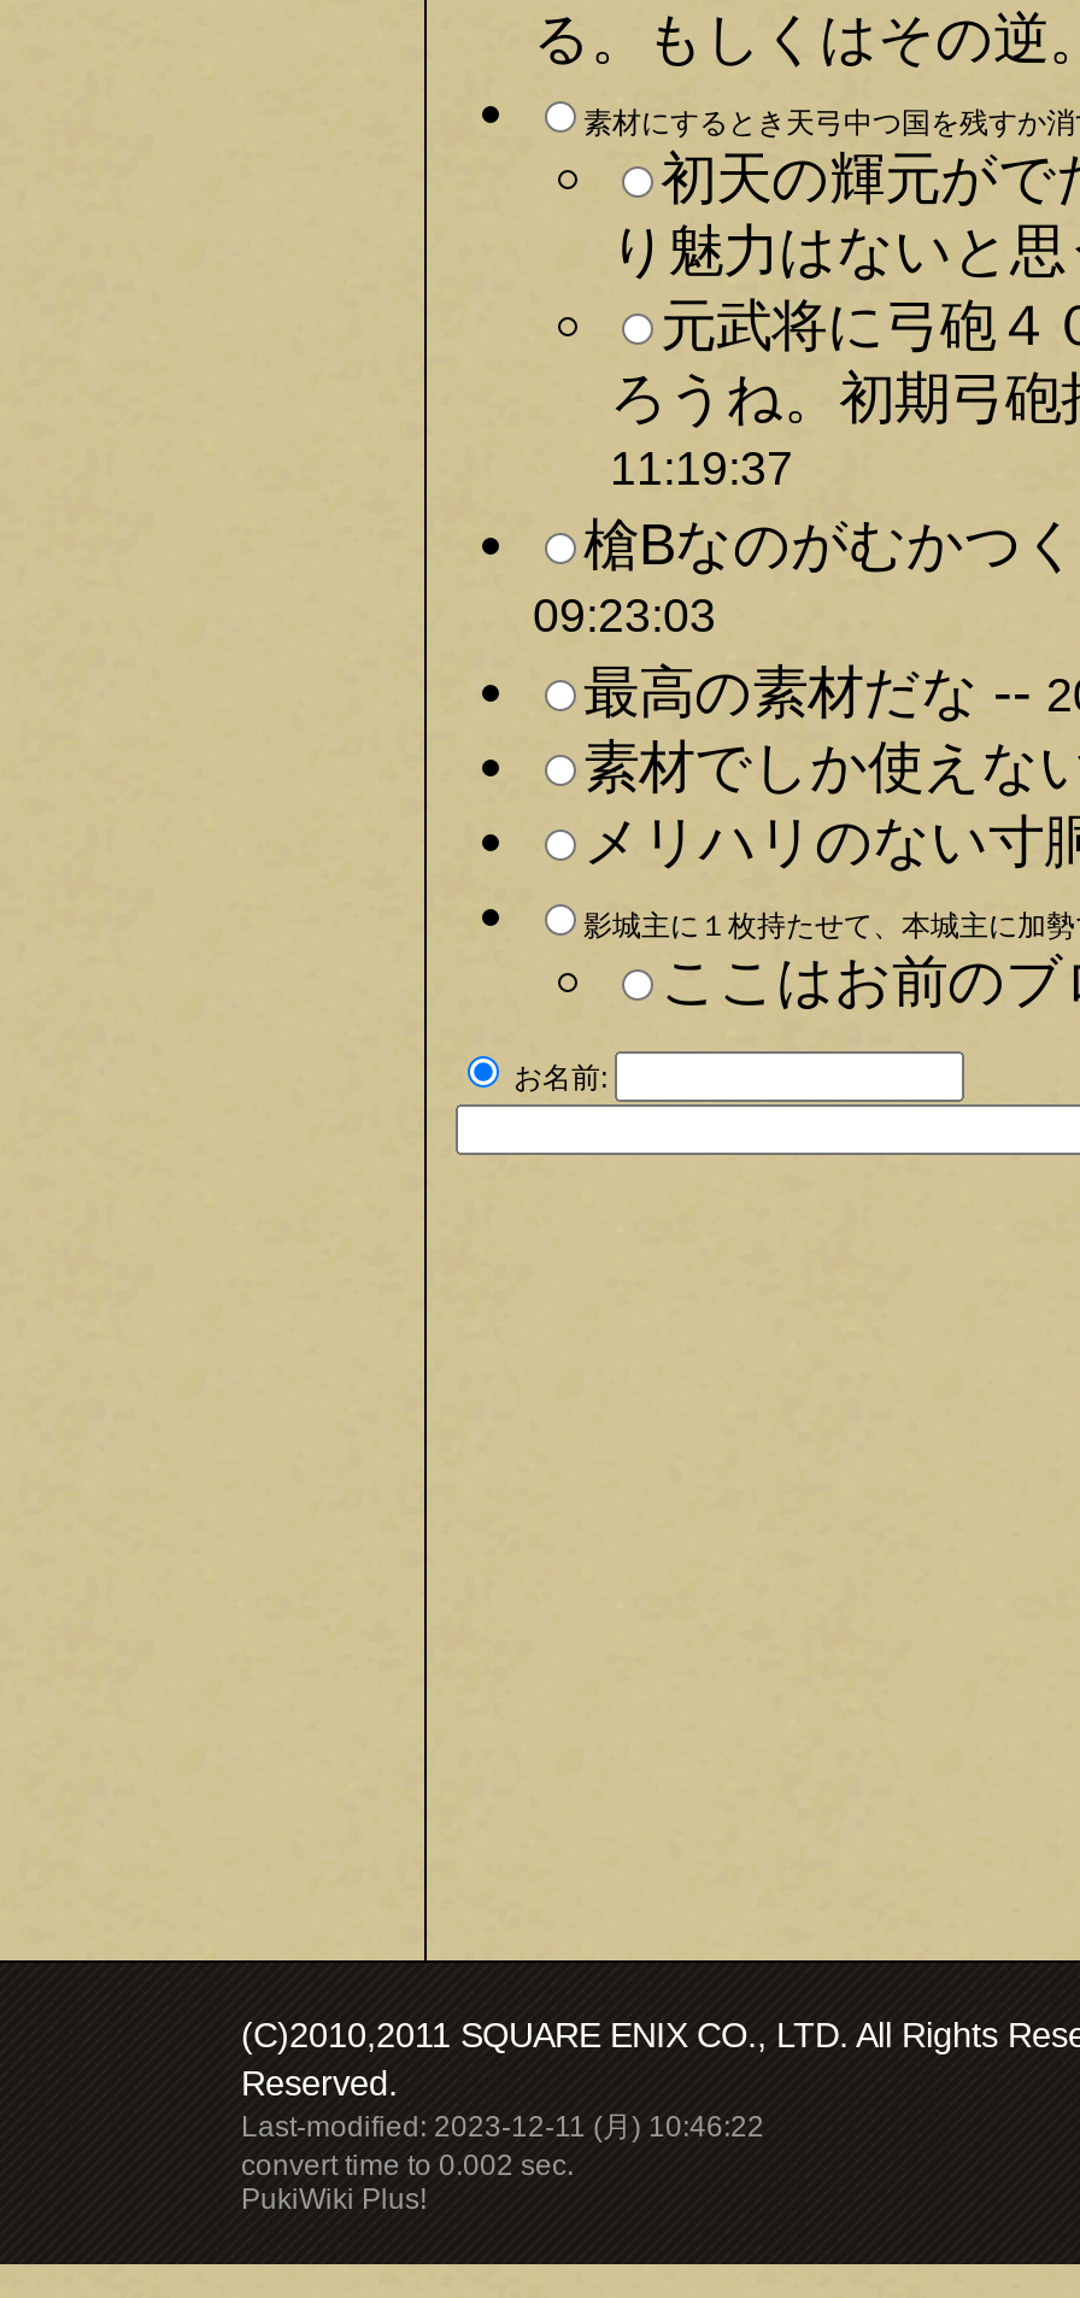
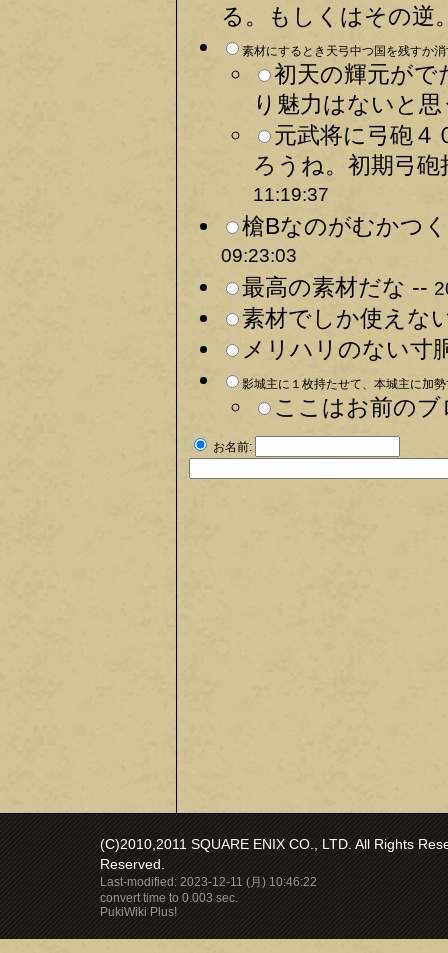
- convert time to 0.002 sec.
+ convert time to 0.003 sec.
